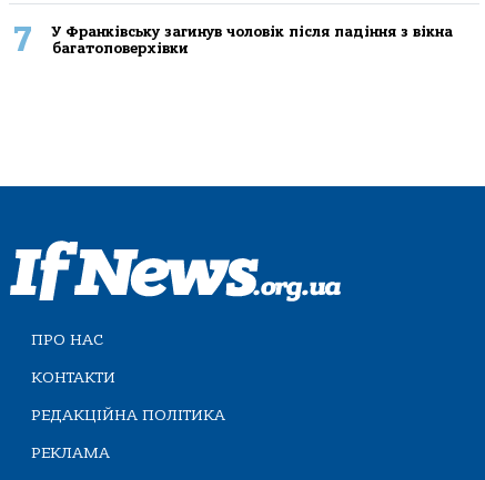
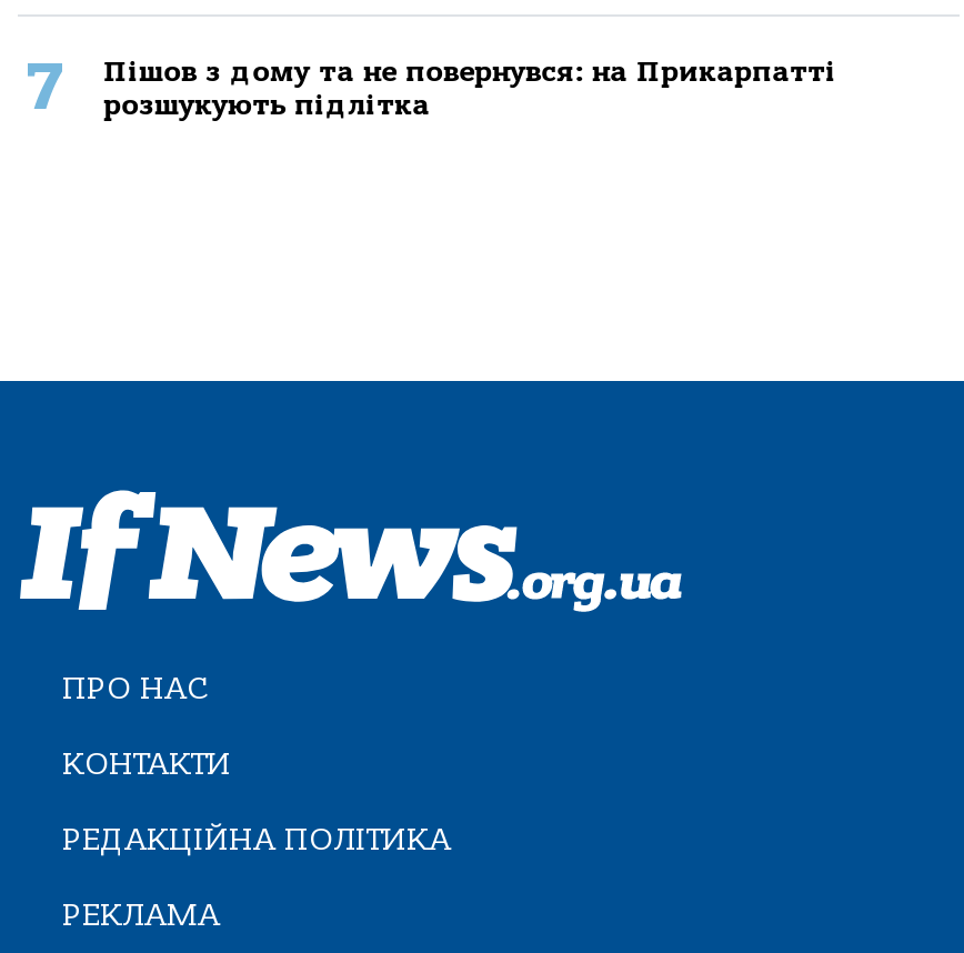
- У Франківську загинув чоловік після падіння з вікна
- багатоповерхівки
+ Пішов з дому та не повернувся: на Прикарпатті
+ розшукують підлітка
